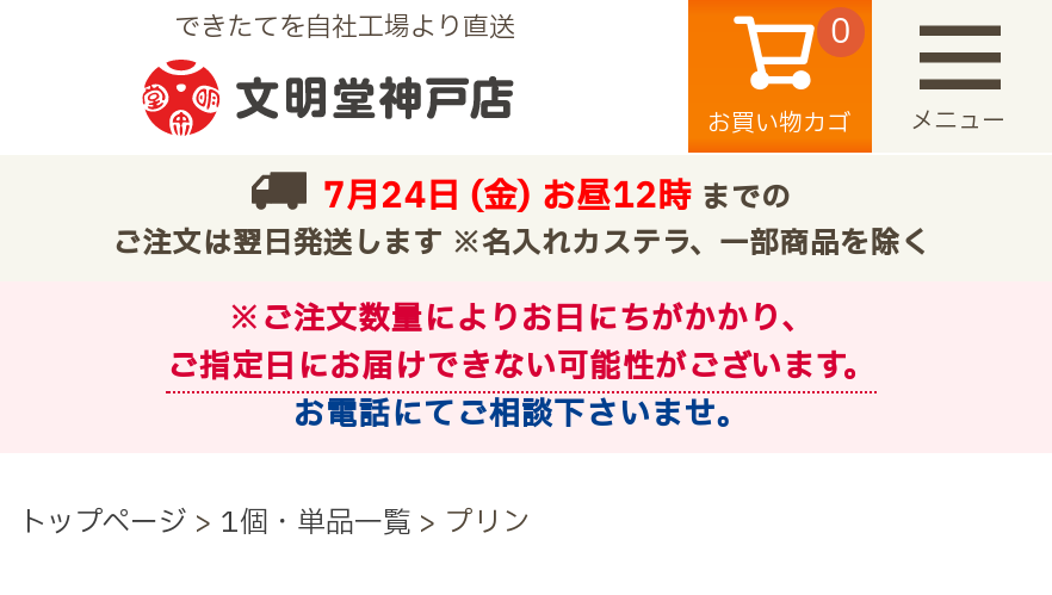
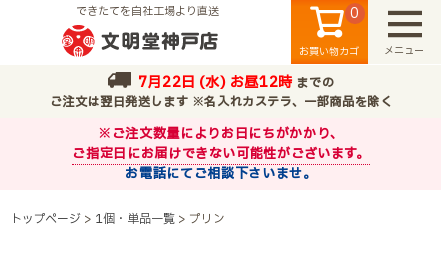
- 7月24日 (金) お昼12時までの
+ 7月22日 (水) お昼12時までの
